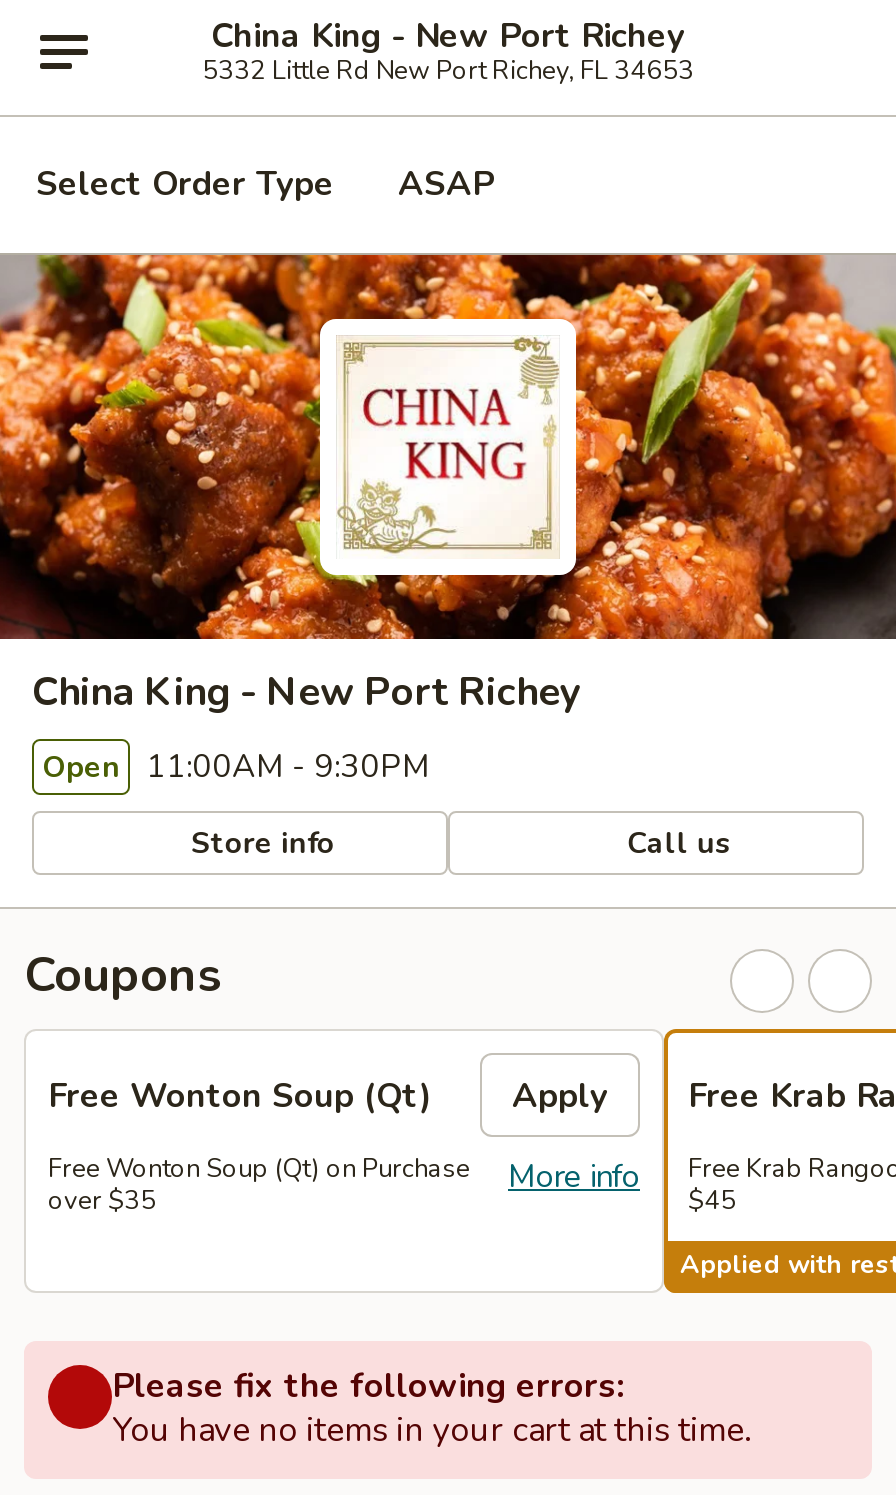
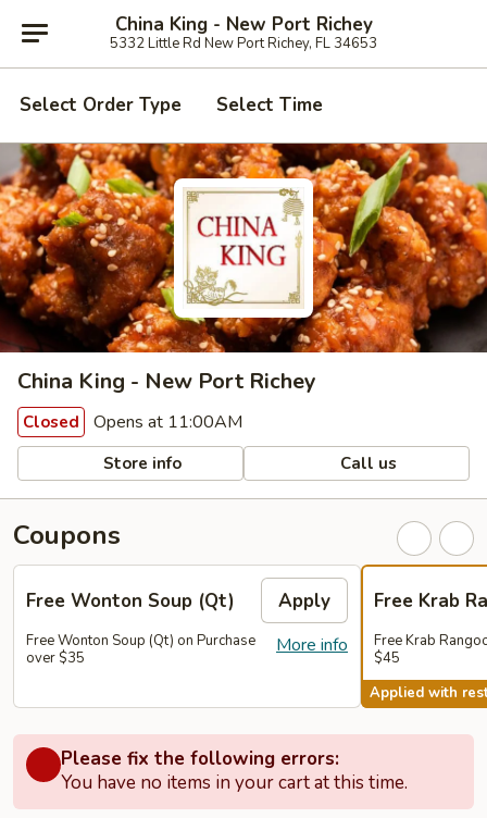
- ASAP
+ Select Time

- Open 11:00AM - 9:30PM
+ Closed Opens at 11:00AM
